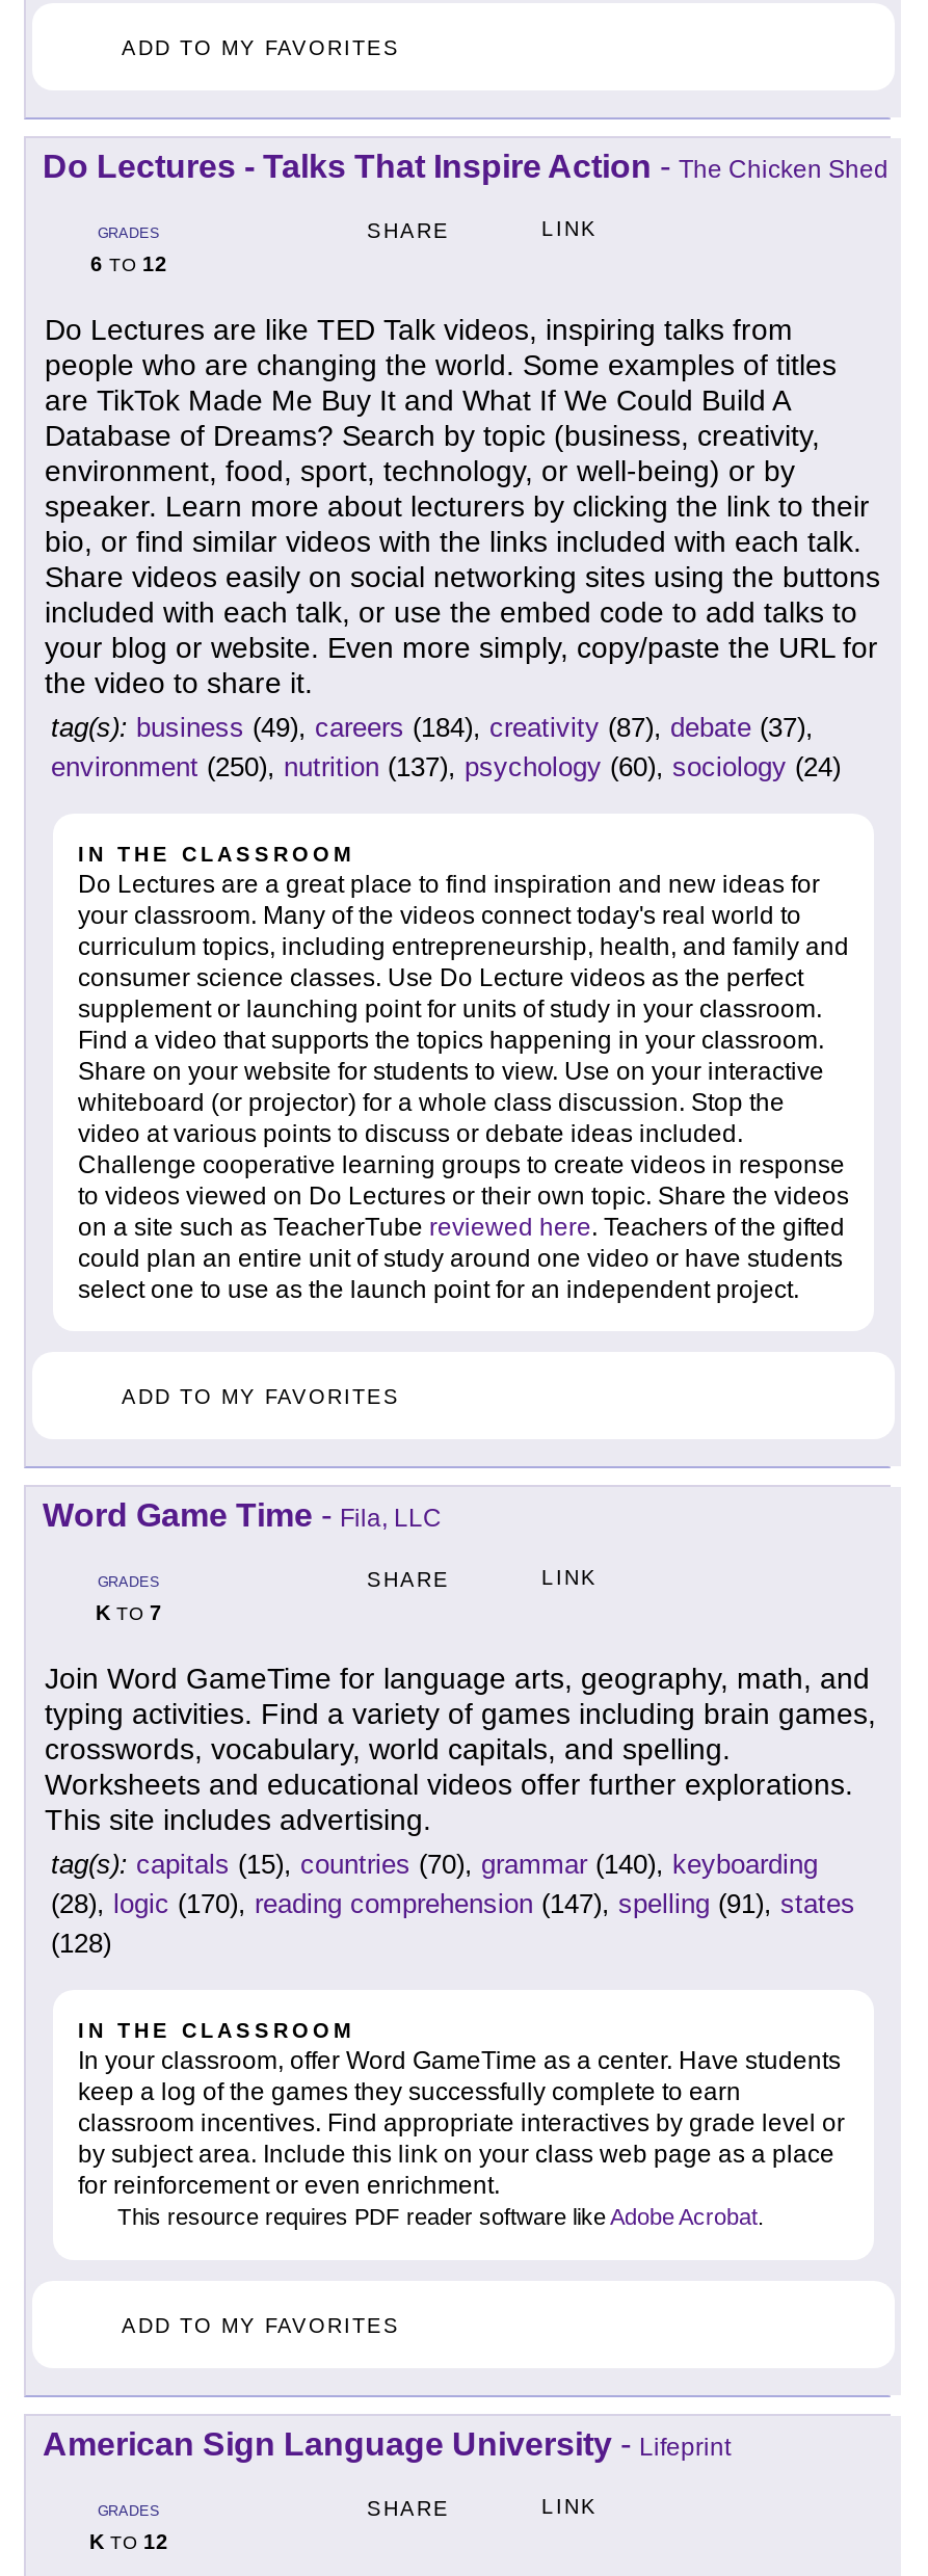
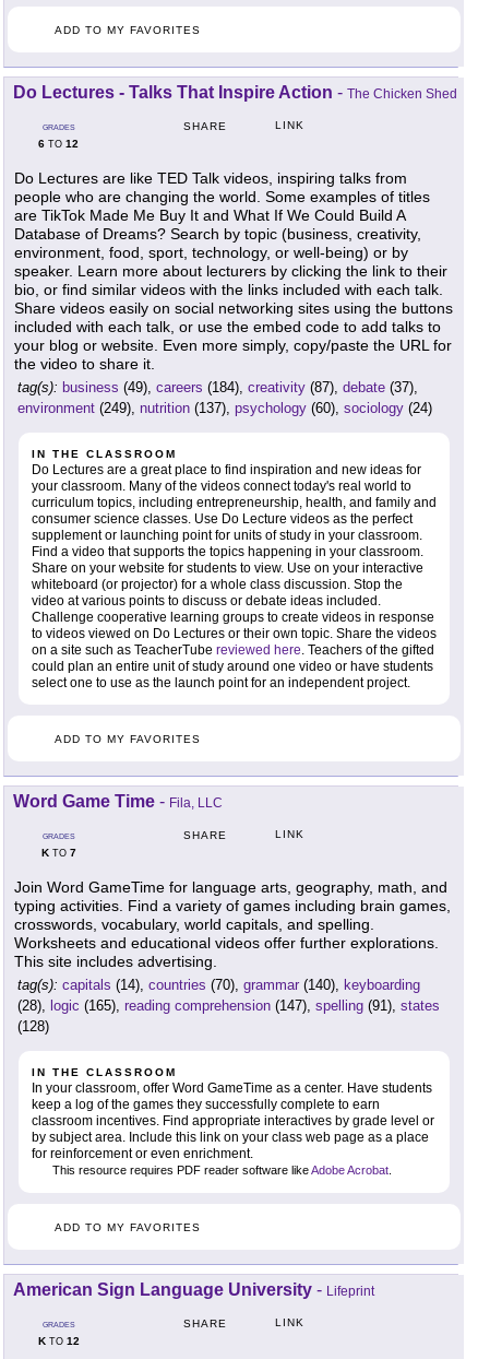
- environment (250), nutrition (137), psychology (60), sociology (24)
+ environment (249), nutrition (137), psychology (60), sociology (24)

- tag(s): capitals (15), countries (70), grammar (140), keyboarding
+ tag(s): capitals (14), countries (70), grammar (140), keyboarding

- (28), logic (170), reading comprehension (147), spelling (91), states
+ (28), logic (165), reading comprehension (147), spelling (91), states
